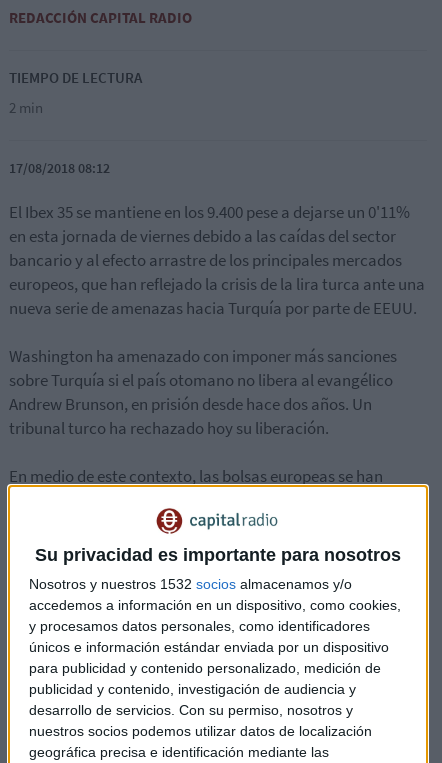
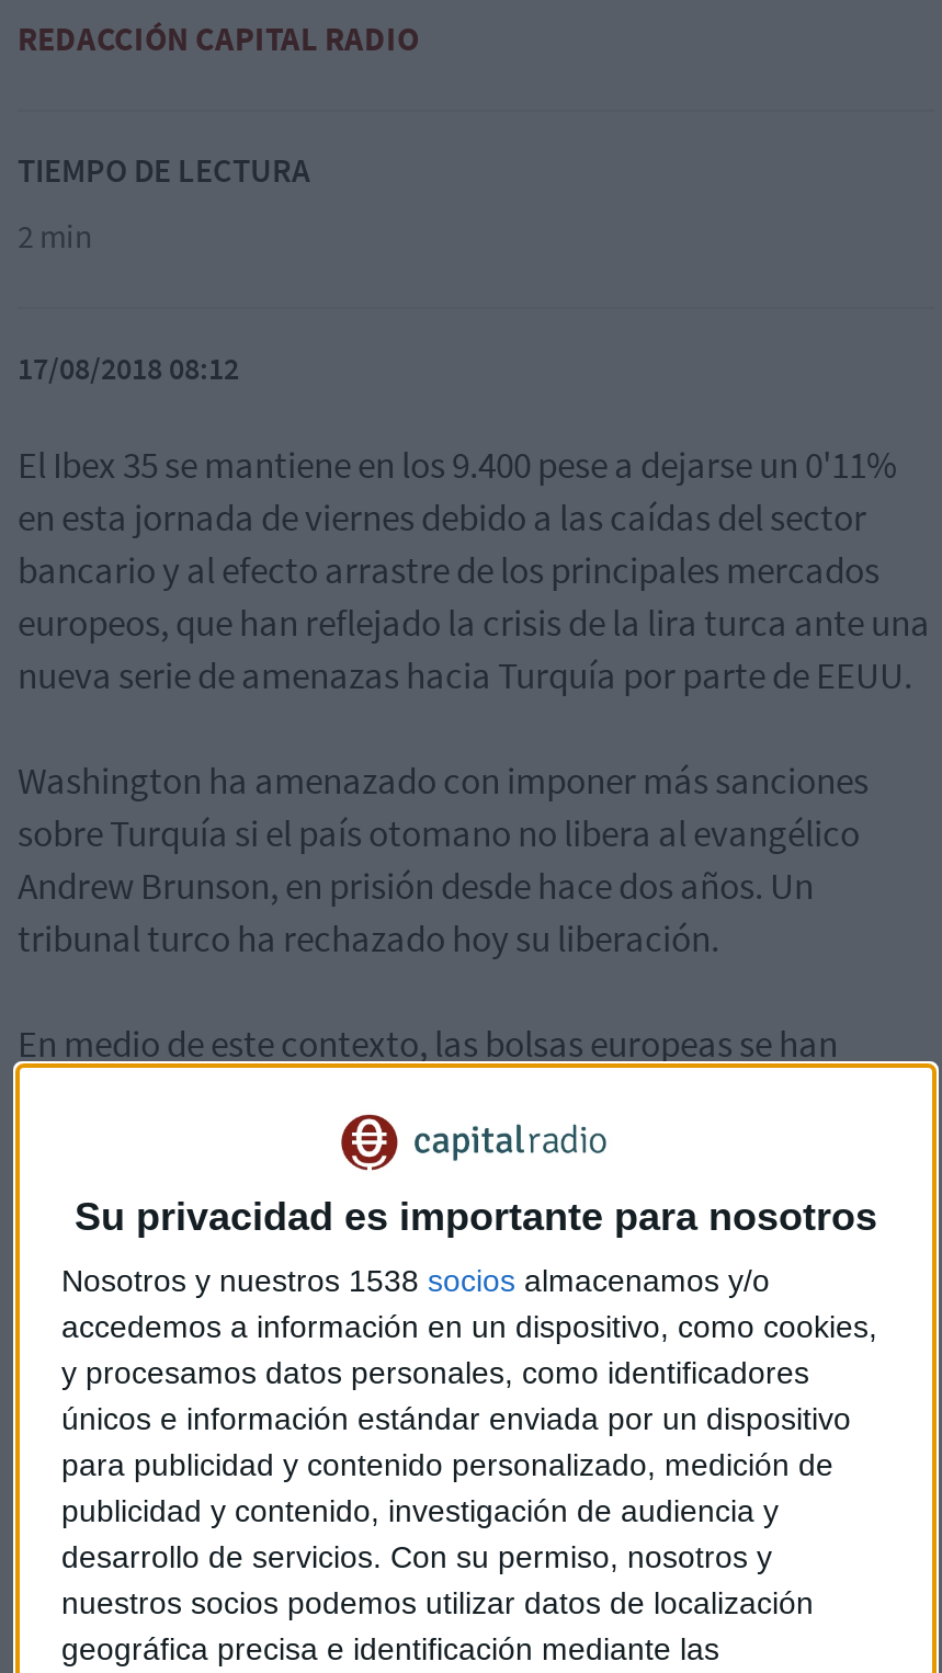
- Nosotros y nuestros 1532 socios almacenamos y/o
+ Nosotros y nuestros 1538 socios almacenamos y/o
